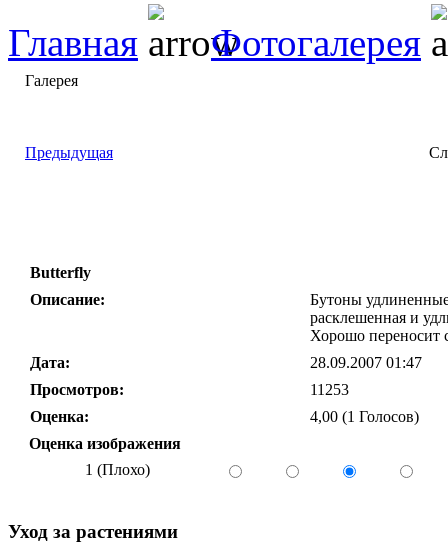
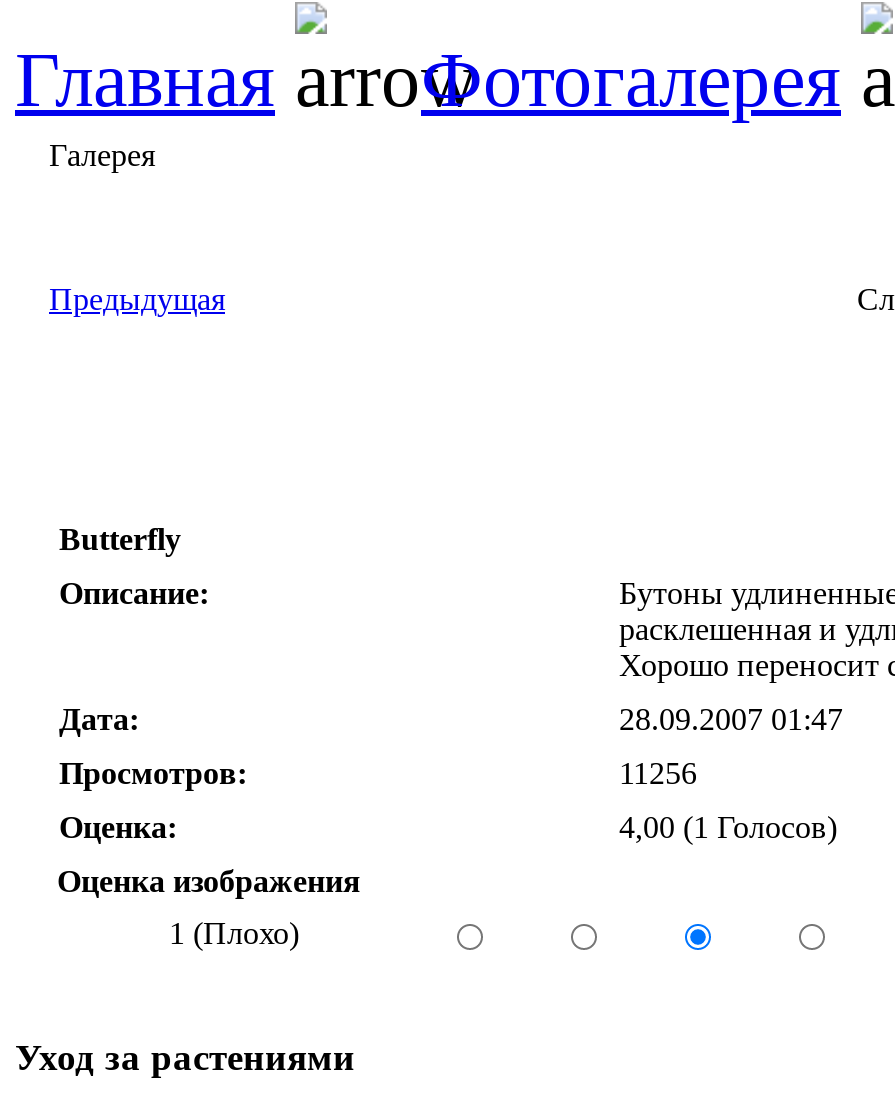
- 11253
+ 11256
